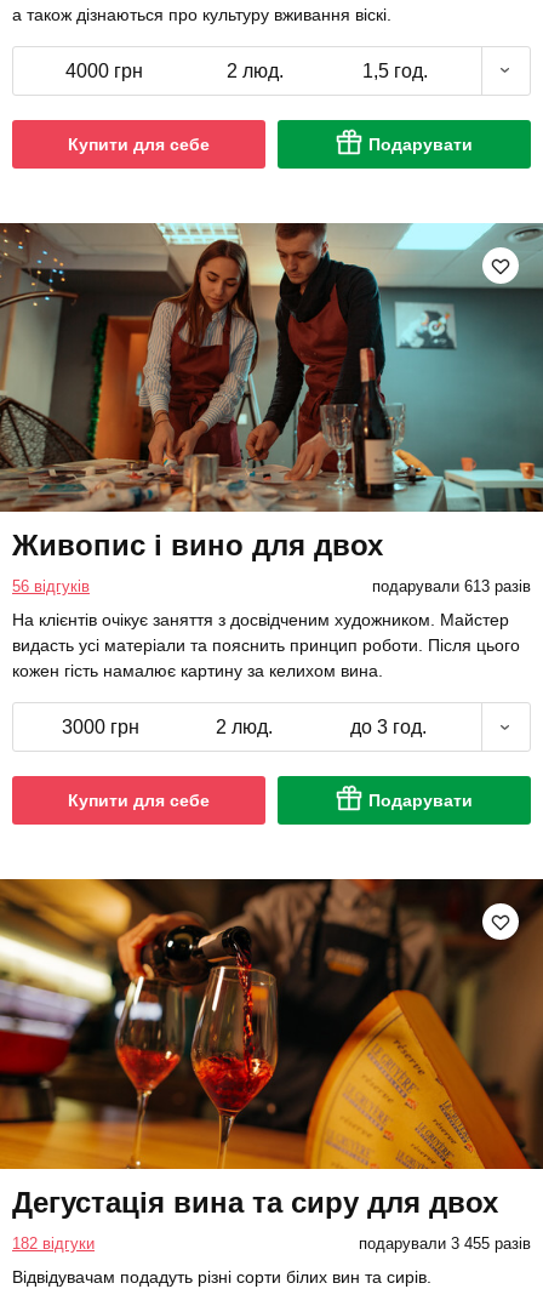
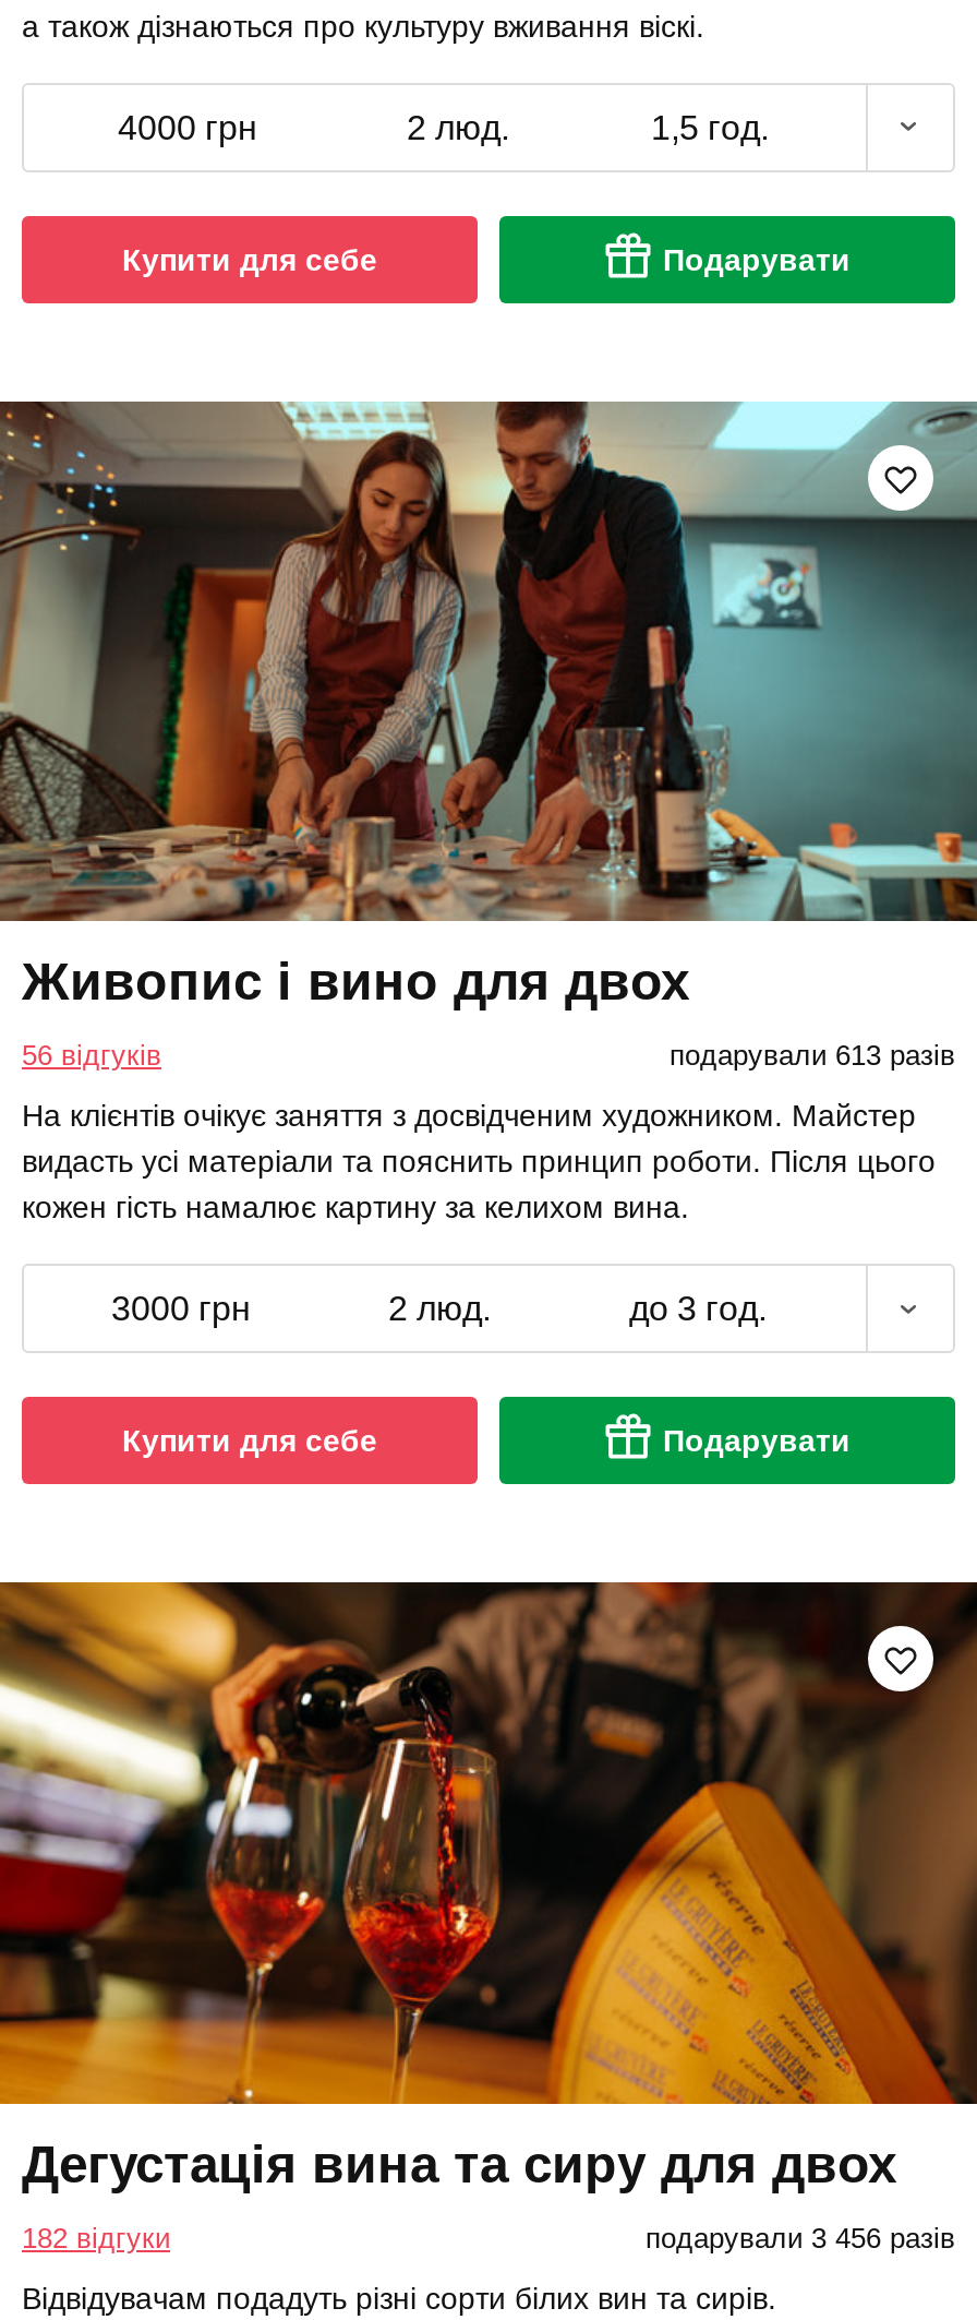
- подарували 3 455 разів
+ подарували 3 456 разів
